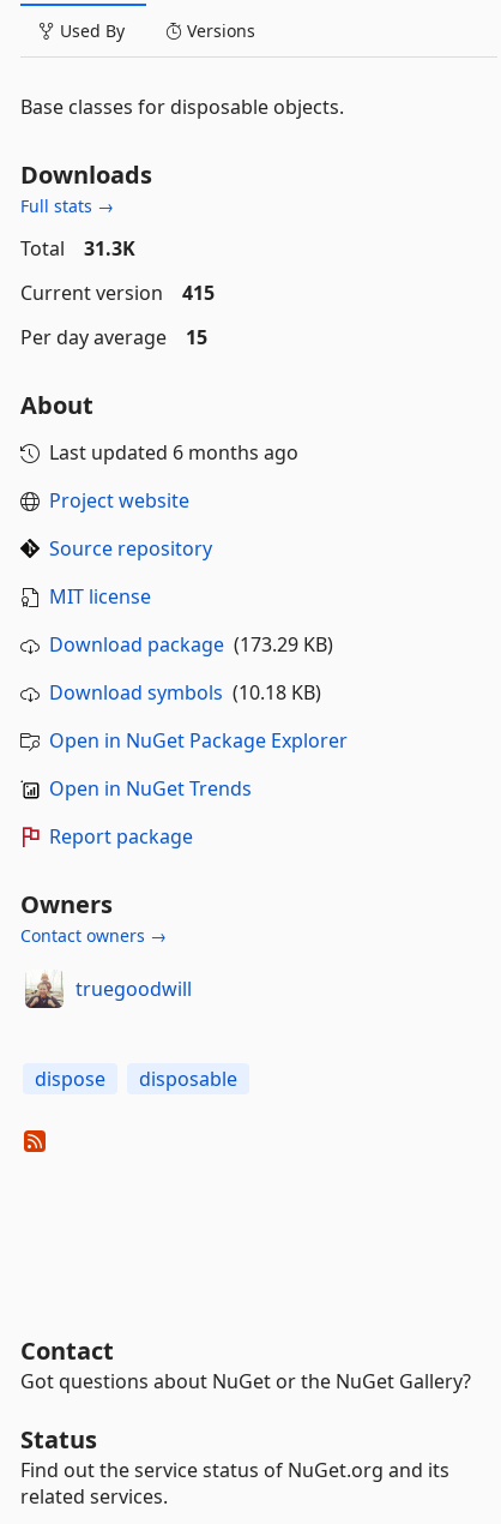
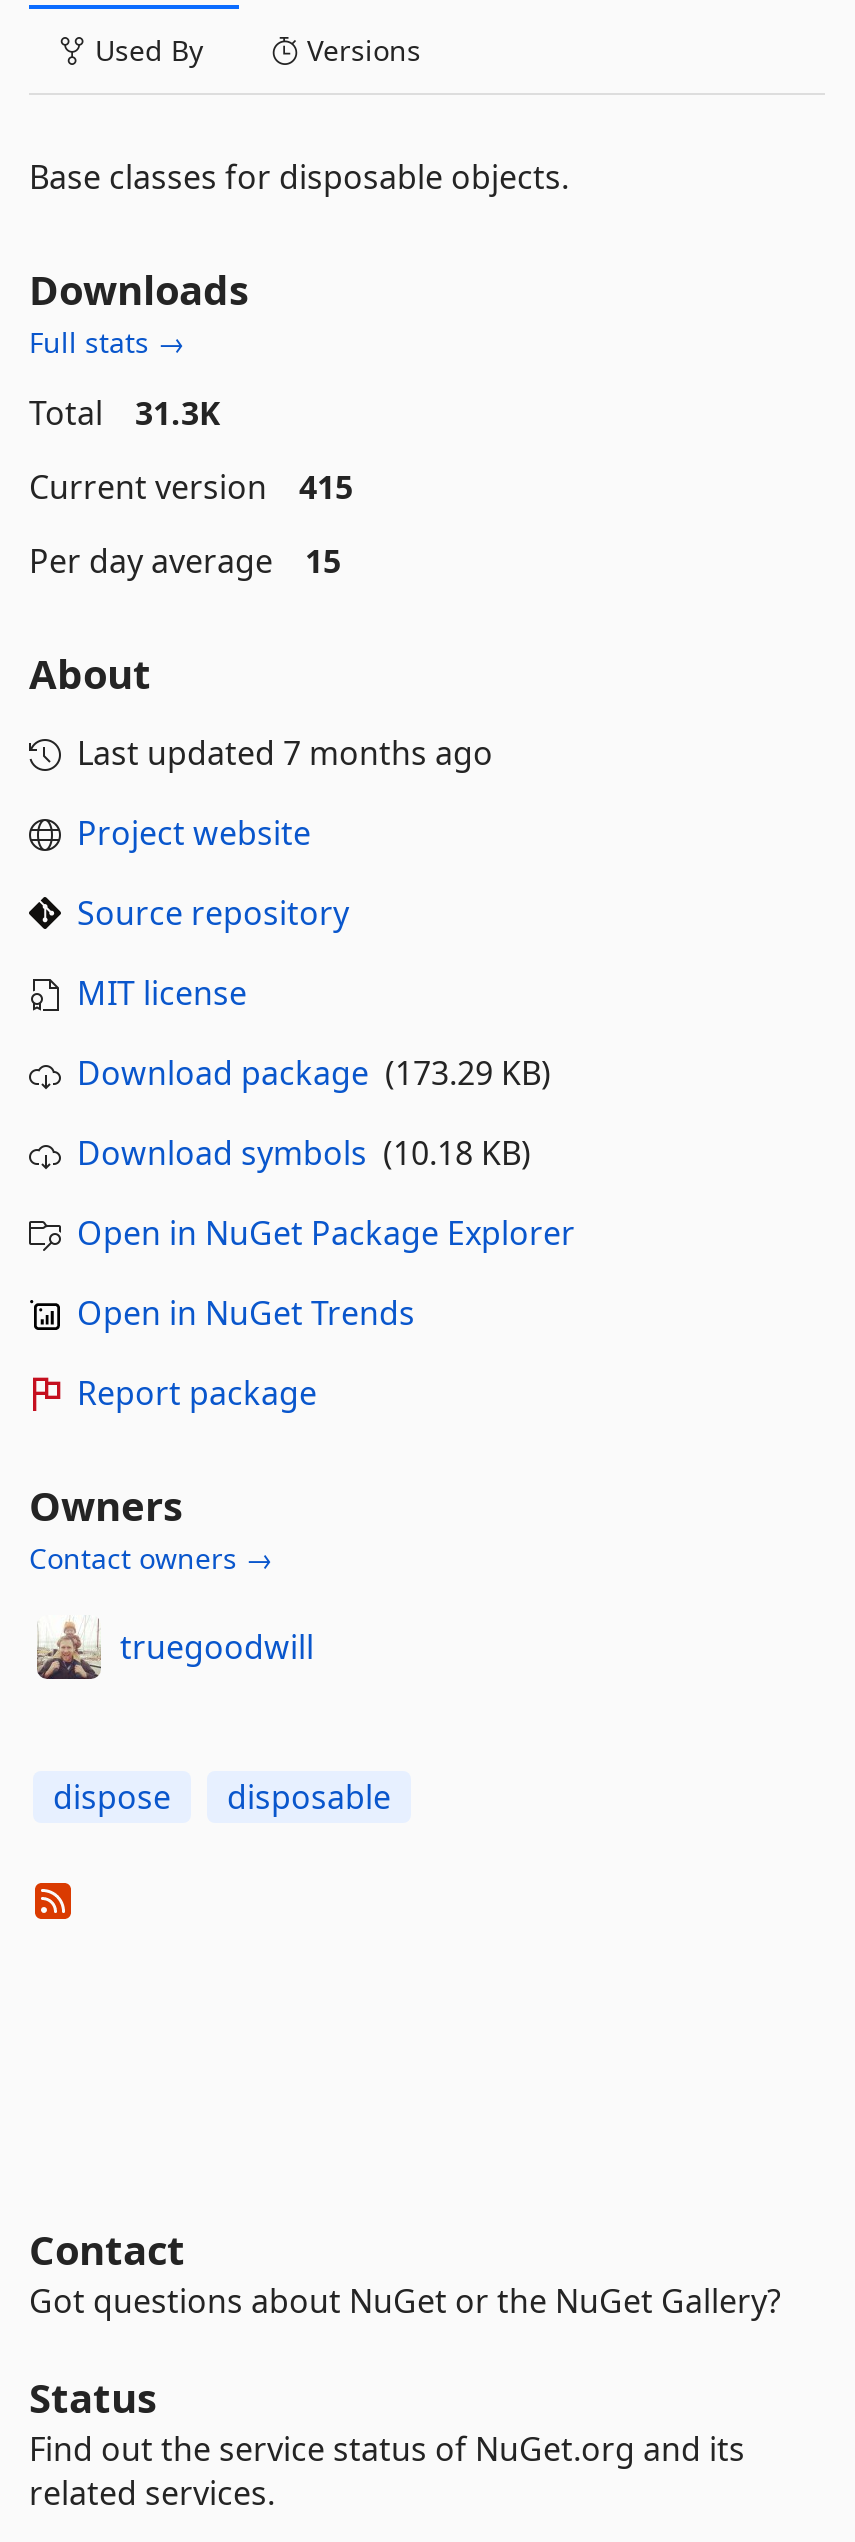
- Last updated 6 months ago
+ Last updated 7 months ago
